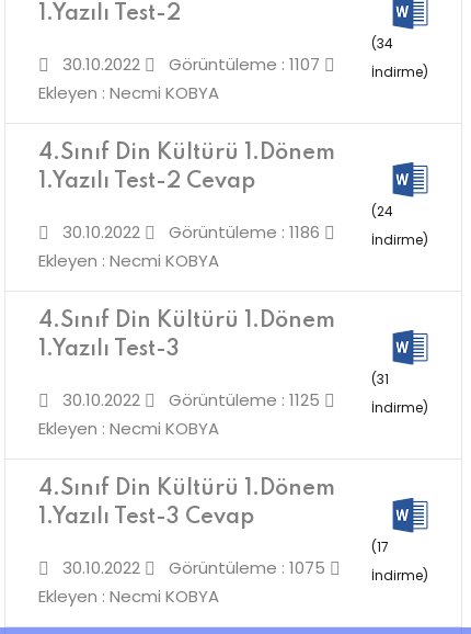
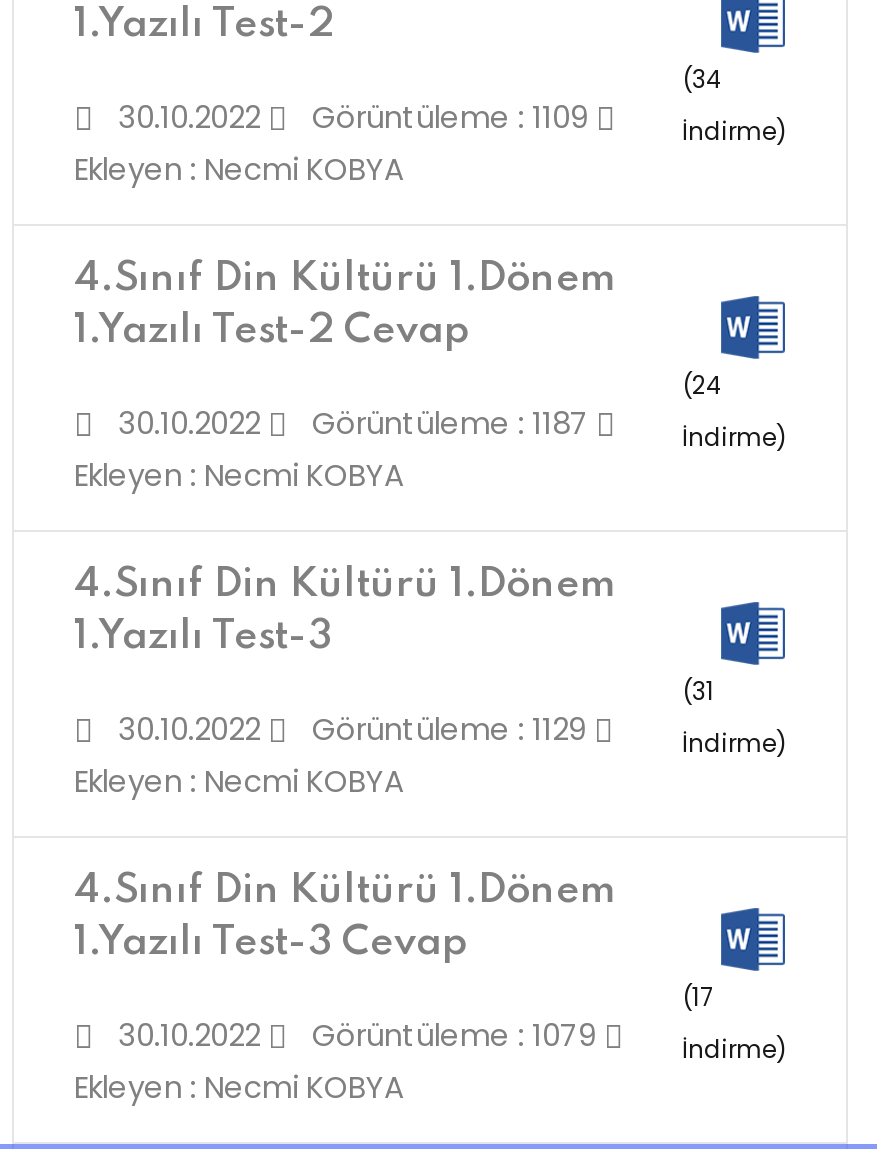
- 30.10.2022 Görüntüleme : 1107
+ 30.10.2022 Görüntüleme : 1109

- 30.10.2022 Görüntüleme : 1186
+ 30.10.2022 Görüntüleme : 1187

- 30.10.2022 Görüntüleme : 1125
+ 30.10.2022 Görüntüleme : 1129

- 30.10.2022 Görüntüleme : 1075
+ 30.10.2022 Görüntüleme : 1079
